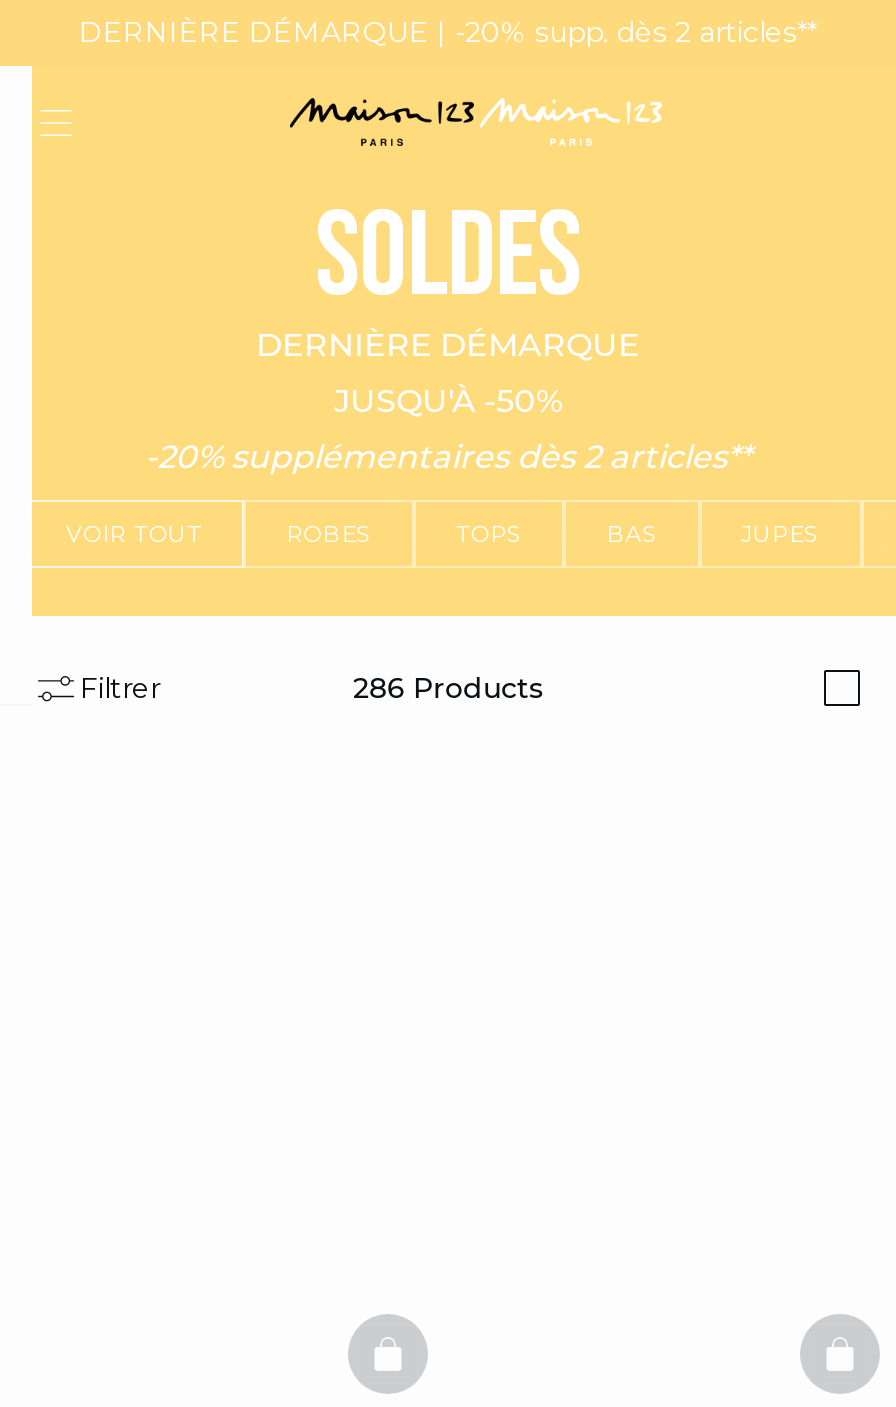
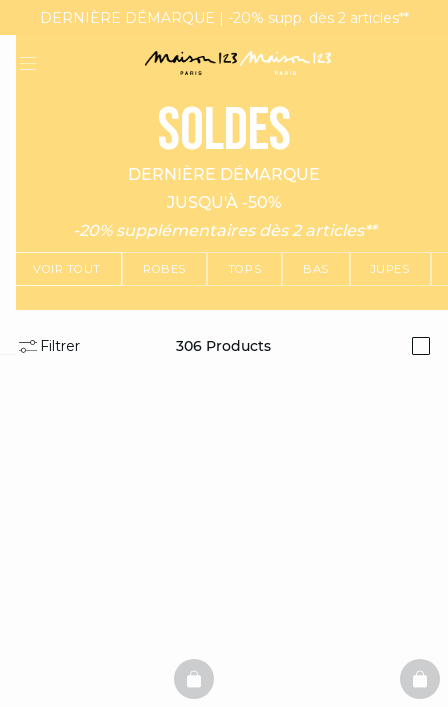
- 286 Products
+ 306 Products
